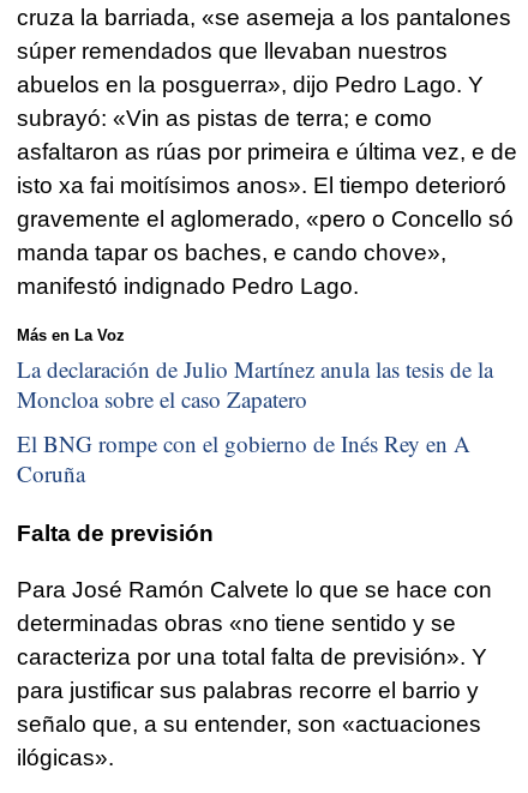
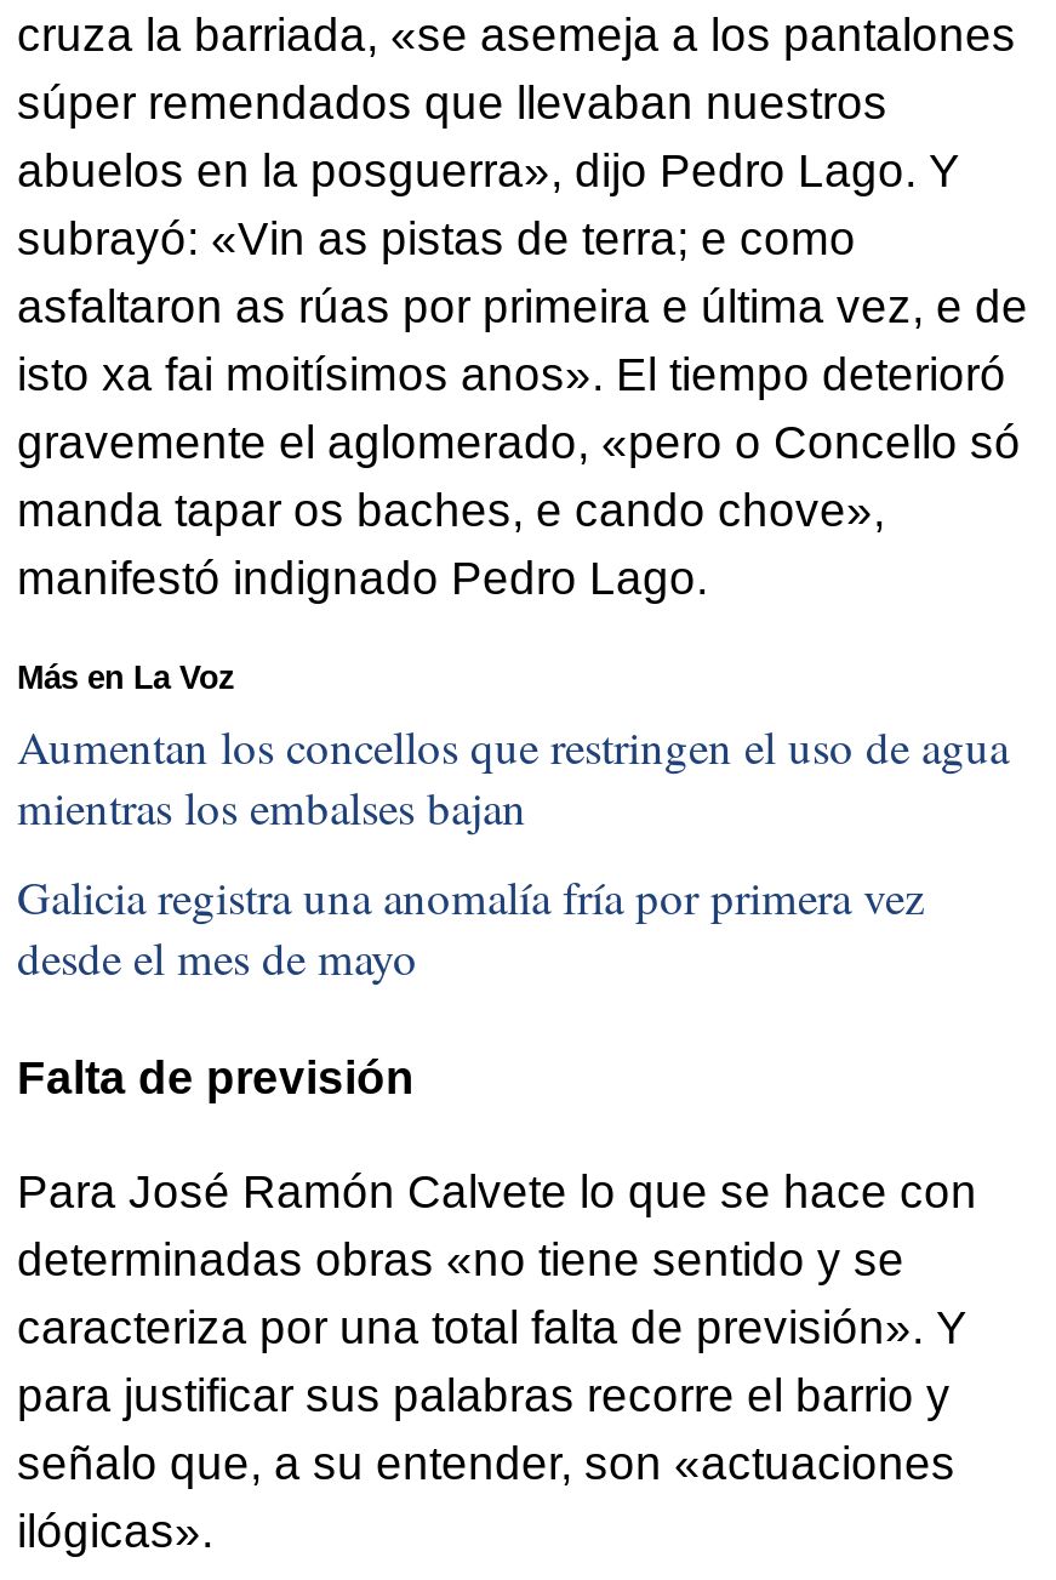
- La declaración de Julio Martínez anula las tesis de la
- Moncloa sobre el caso Zapatero
+ Aumentan los concellos que restringen el uso de agua
+ mientras los embalses bajan

- El BNG rompe con el gobierno de Inés Rey en A
- Coruña
+ Galicia registra una anomalía fría por primera vez
+ desde el mes de mayo
